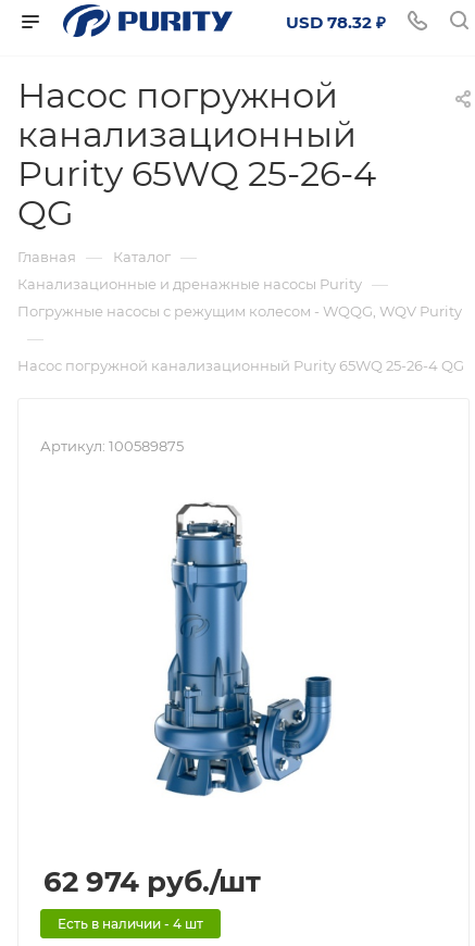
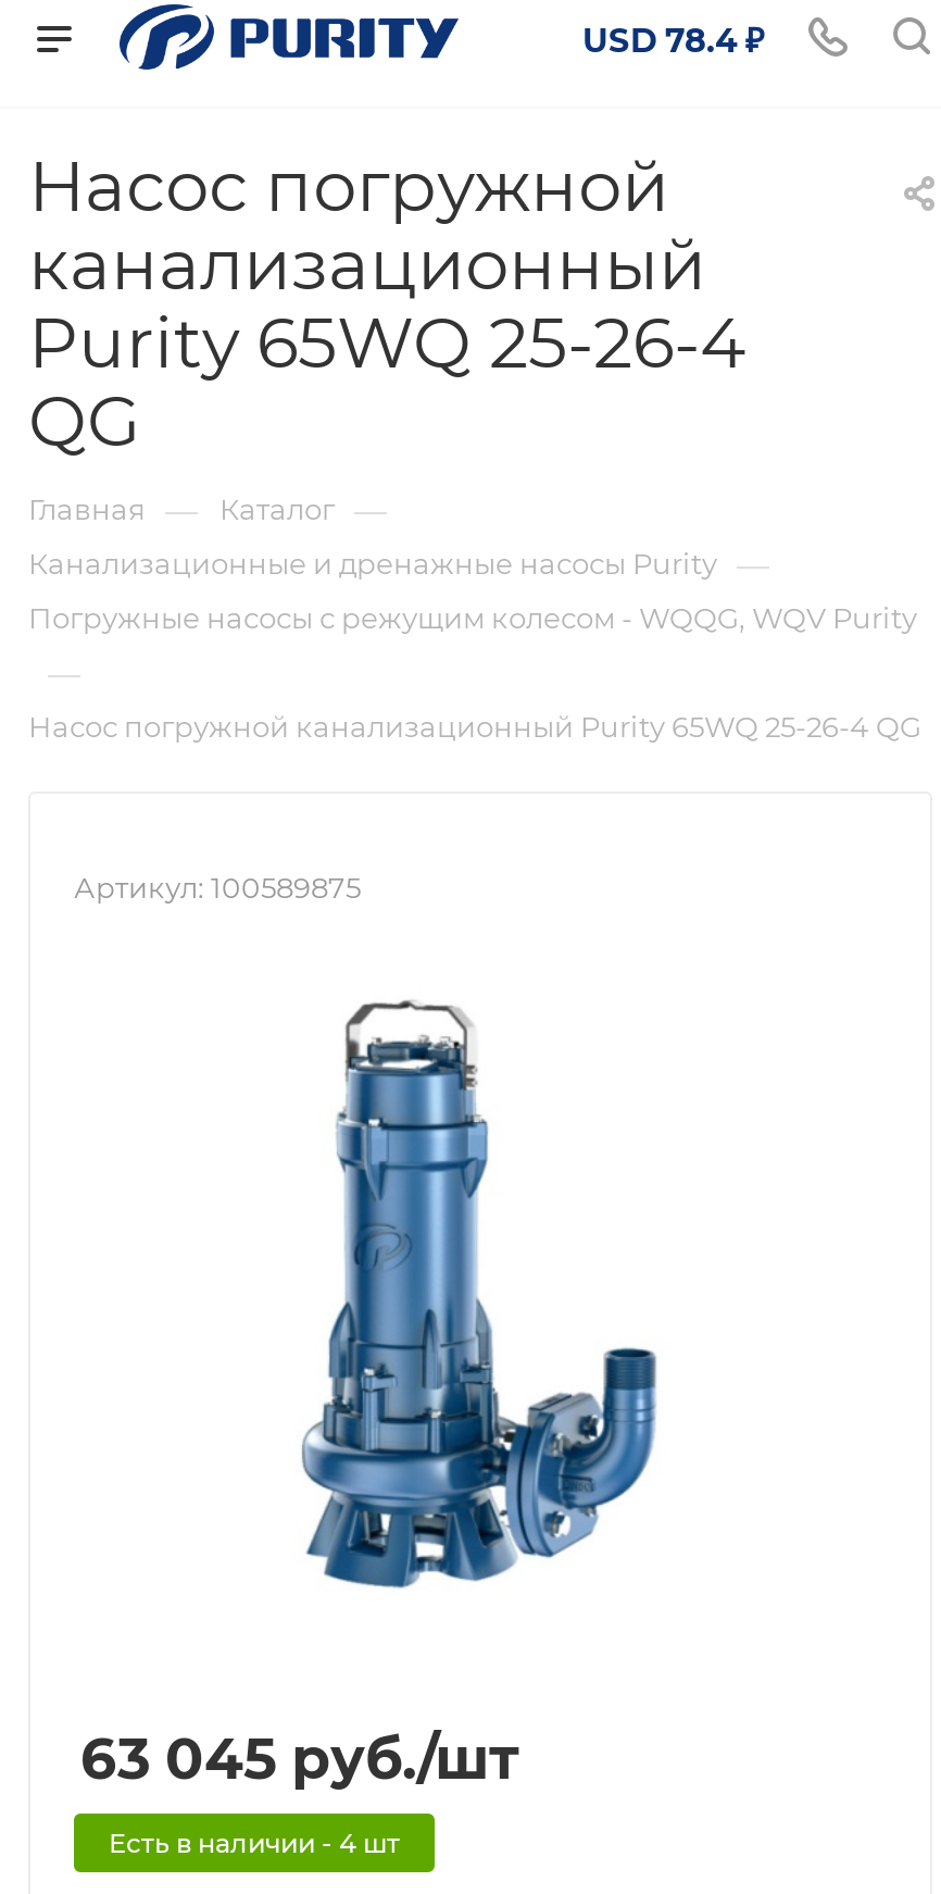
- USD 78.32 ₽
+ USD 78.4 ₽

- 62 974 руб./шт
+ 63 045 руб./шт
